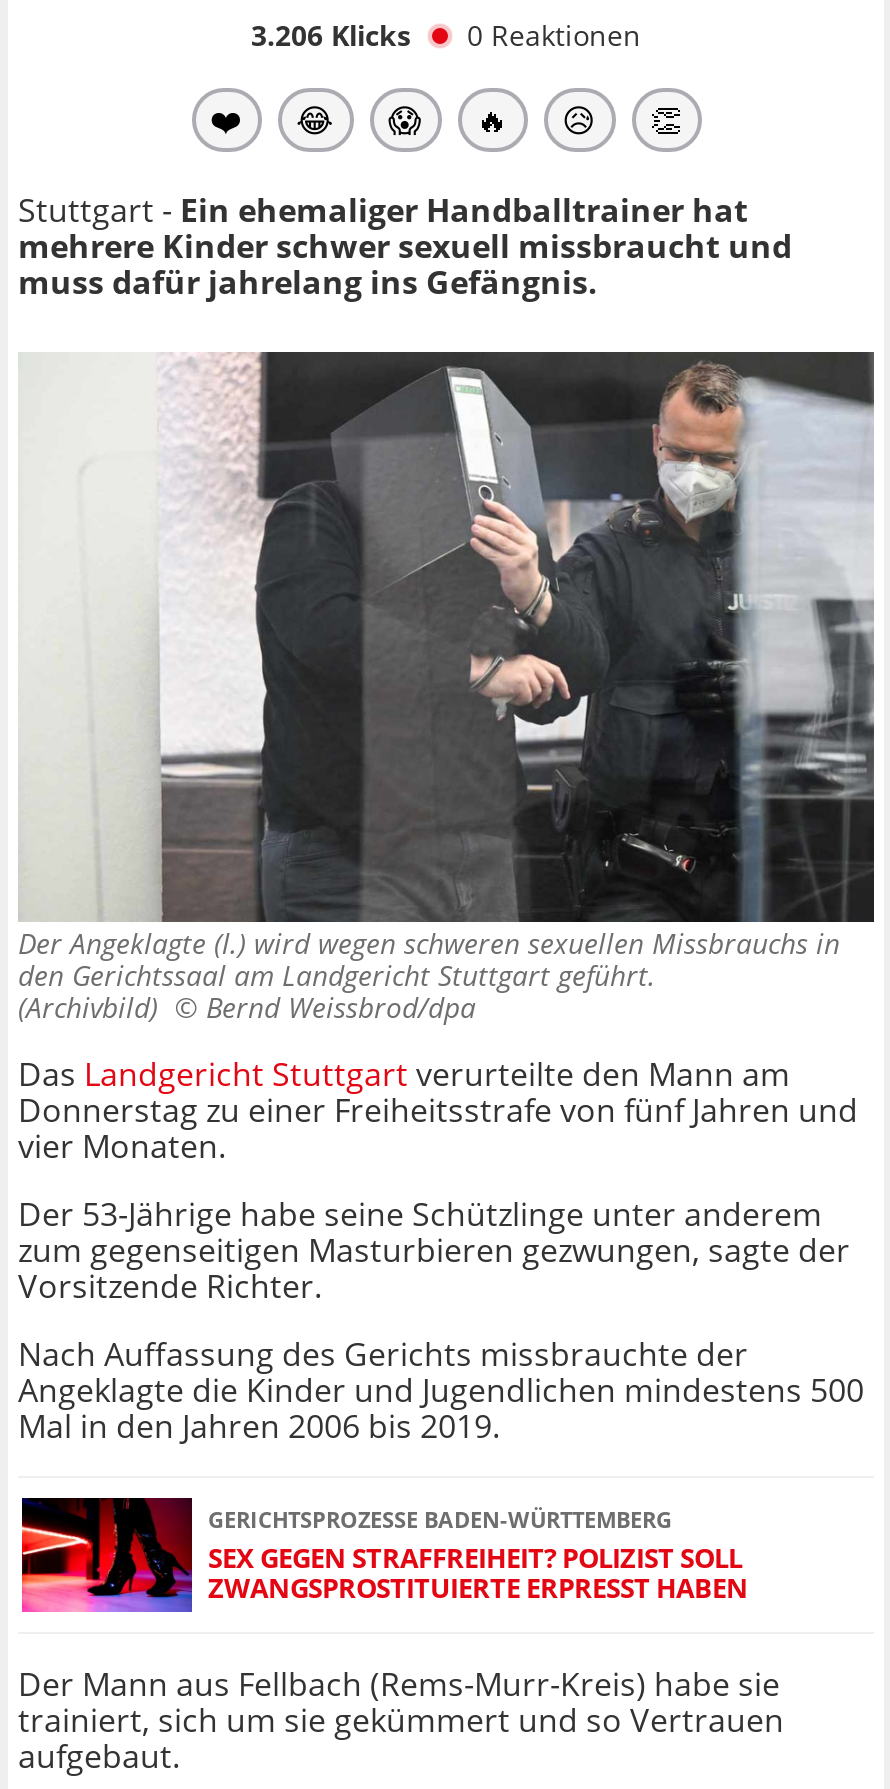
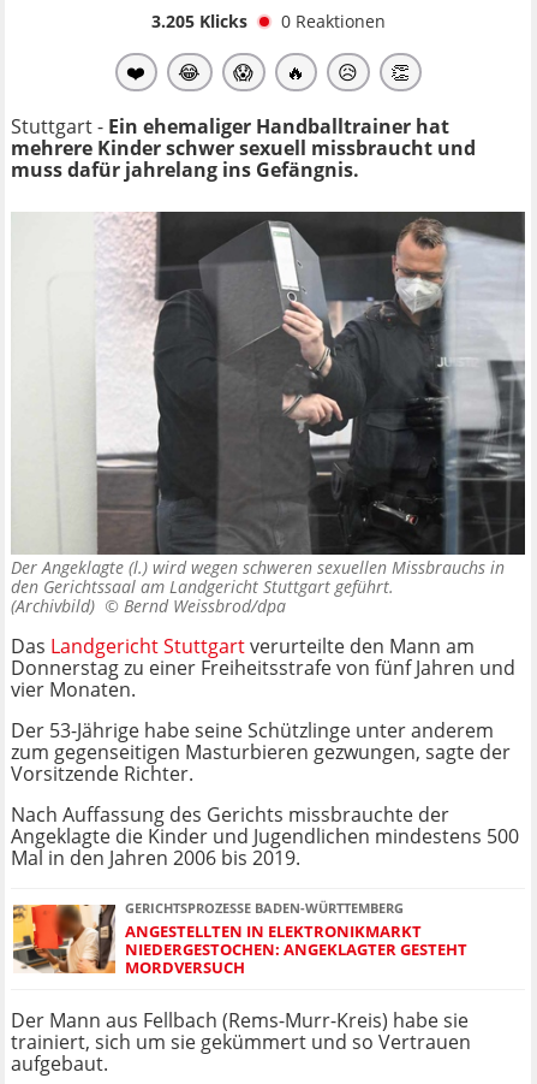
- 3.206 Klicks 0 Reaktionen
+ 3.205 Klicks 0 Reaktionen

- [image]
- SEX GEGEN STRAFFREIHEIT? POLIZIST SOLL
- ZWANGSPROSTITUIERTE ERPRESST HABEN
+ [image]
+ ANGESTELLTEN IN ELEKTRONIKMARKT
+ NIEDERGESTOCHEN: ANGEKLAGTER GESTEHT
+ MORDVERSUCH
